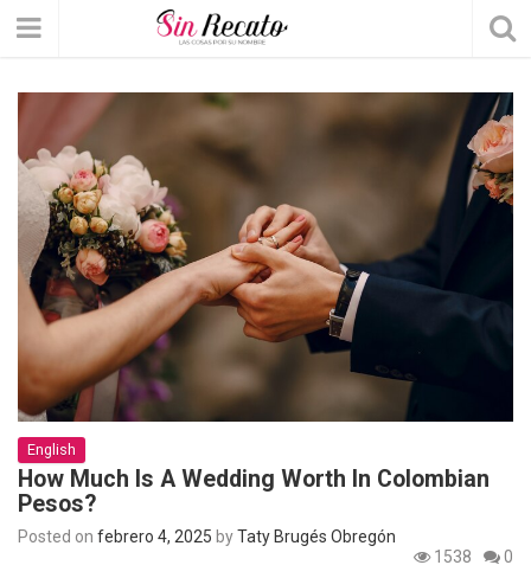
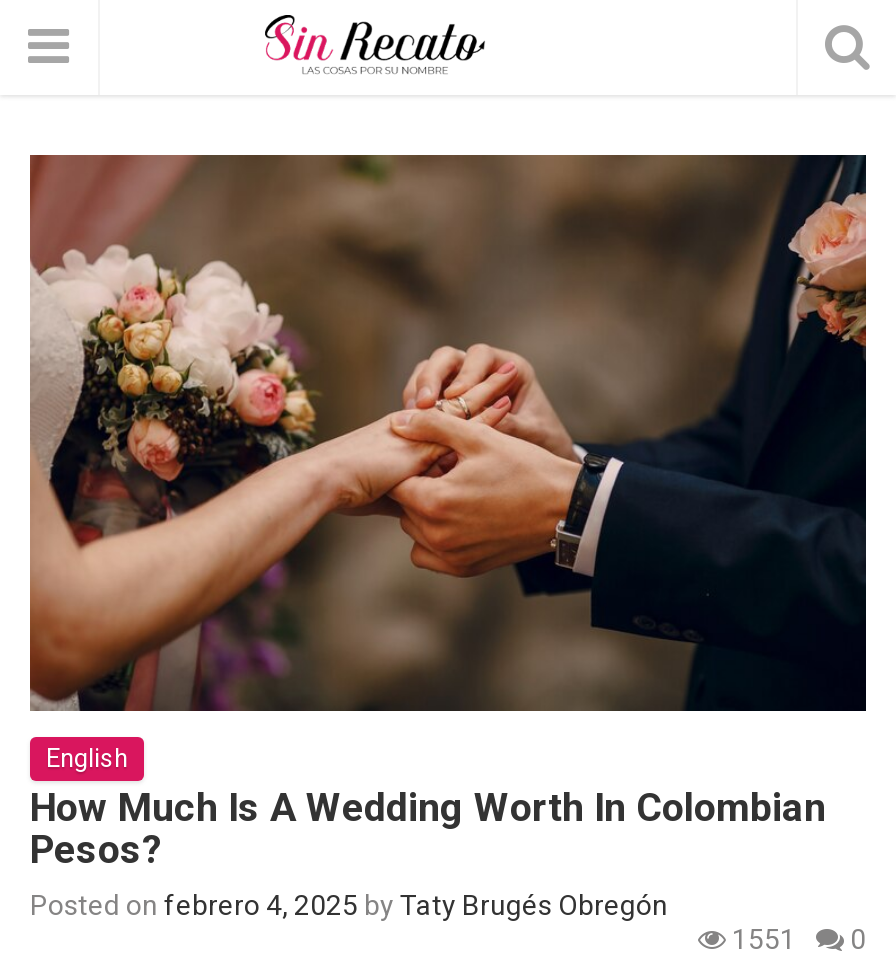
- 1538 0
+ 1551 0
